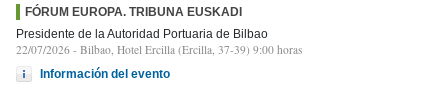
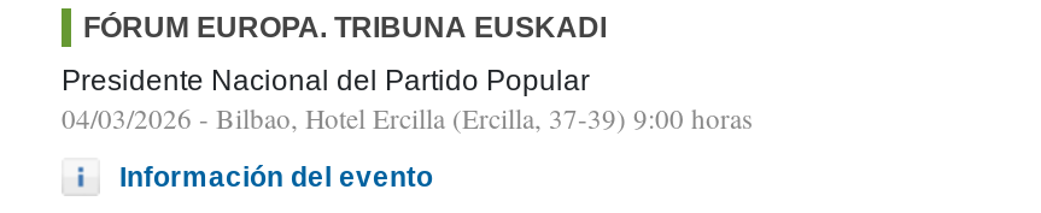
- Presidente de la Autoridad Portuaria de Bilbao
- 22/07/2026 - Bilbao, Hotel Ercilla (Ercilla, 37-39) 9:00 horas
+ Presidente Nacional del Partido Popular
+ 04/03/2026 - Bilbao, Hotel Ercilla (Ercilla, 37-39) 9:00 horas
